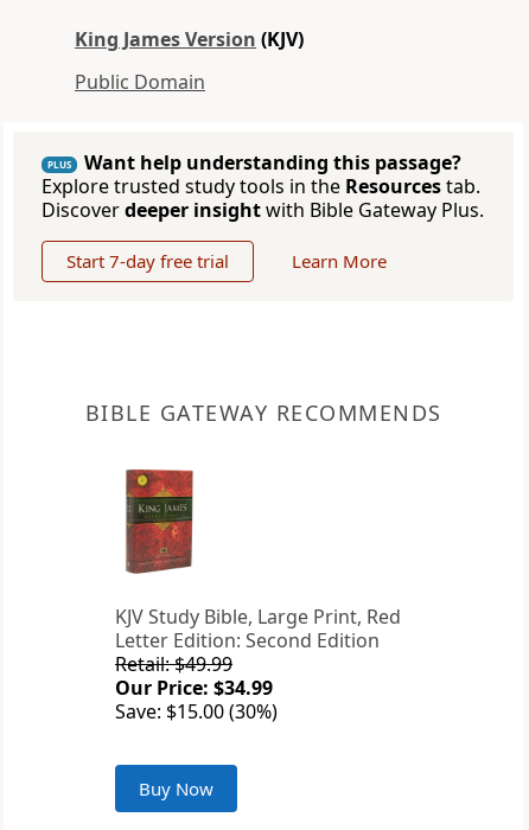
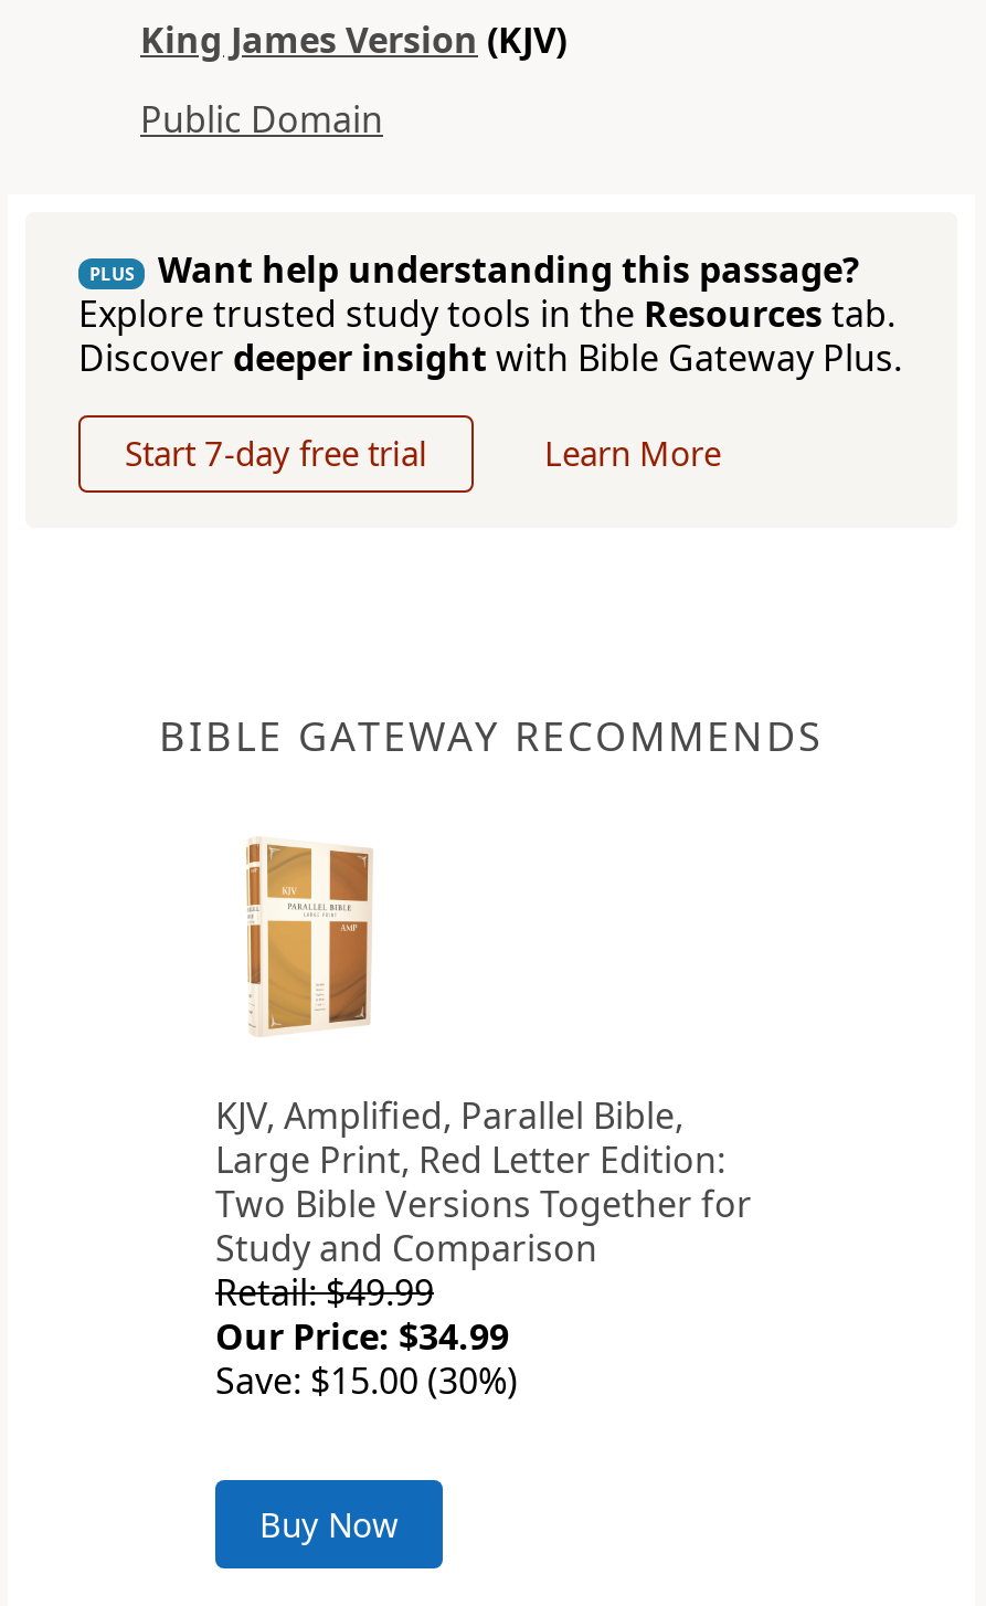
- [image]
+ [image]

- KJV Study Bible, Large Print, Red
- Letter Edition: Second Edition
+ KJV, Amplified, Parallel Bible,
+ Large Print, Red Letter Edition:
+ Two Bible Versions Together for
+ Study and Comparison
